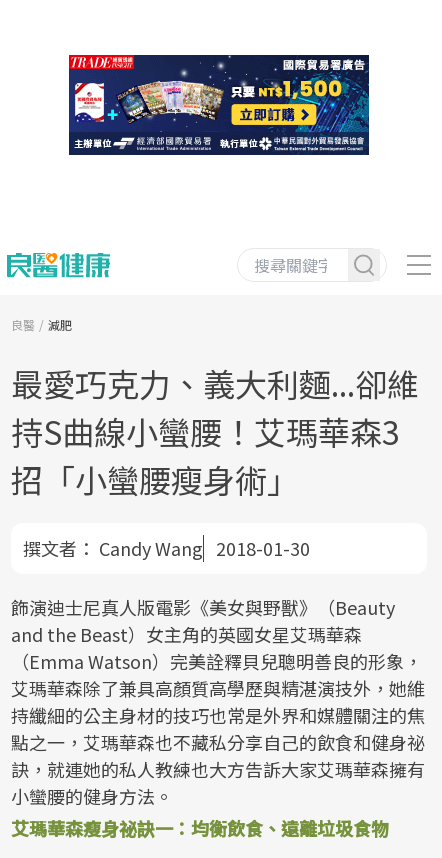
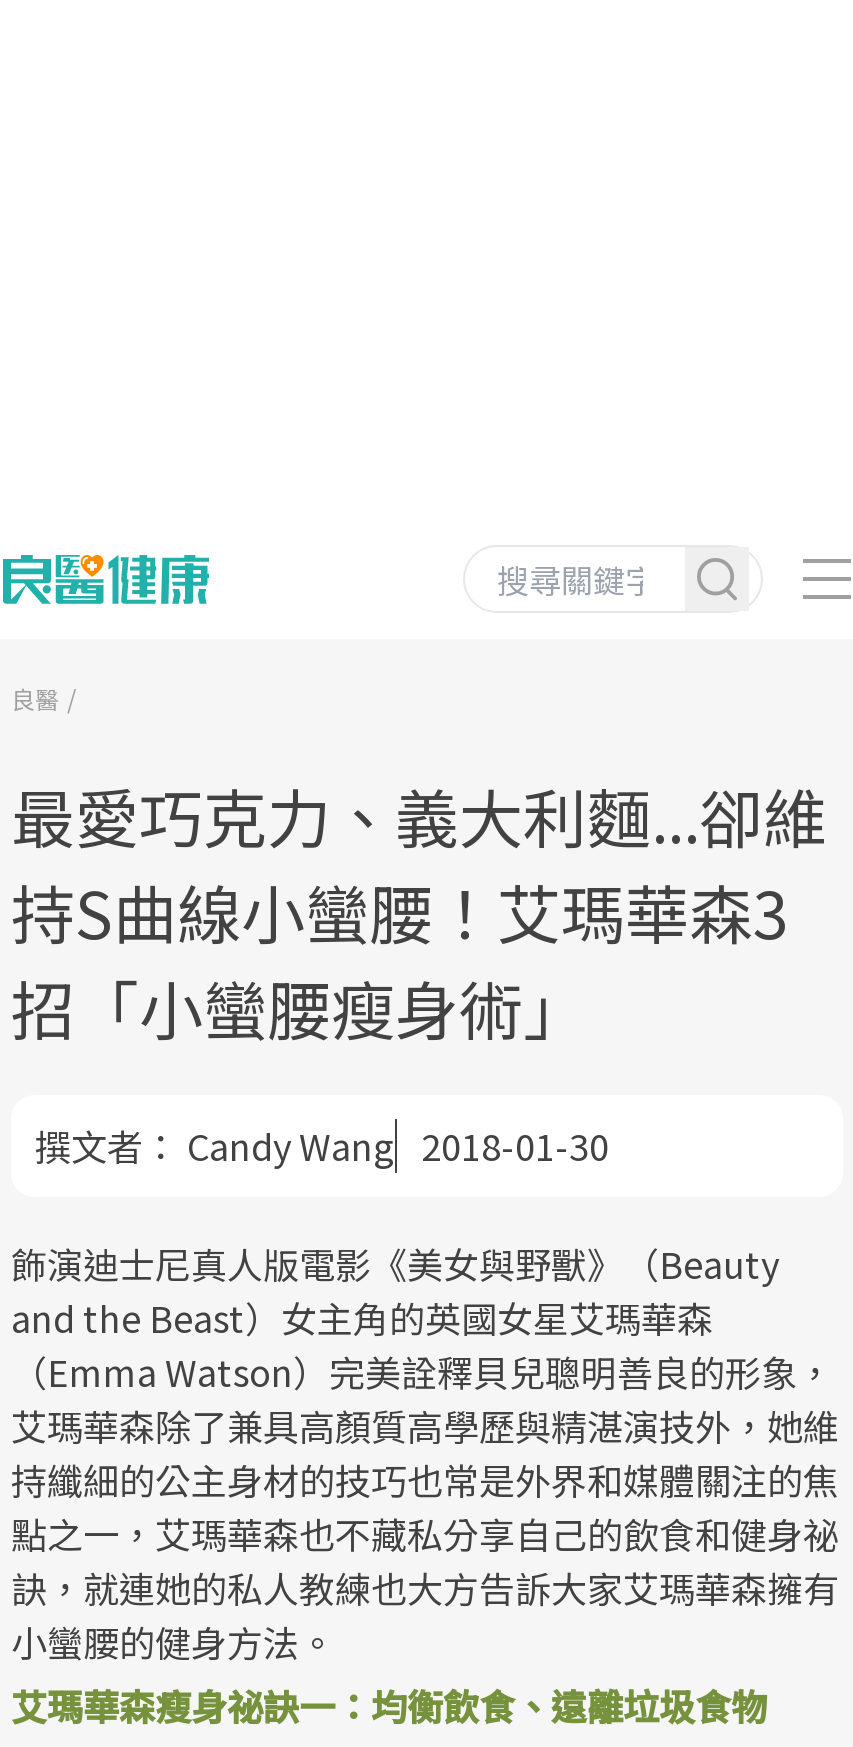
- [image]

- 減肥
